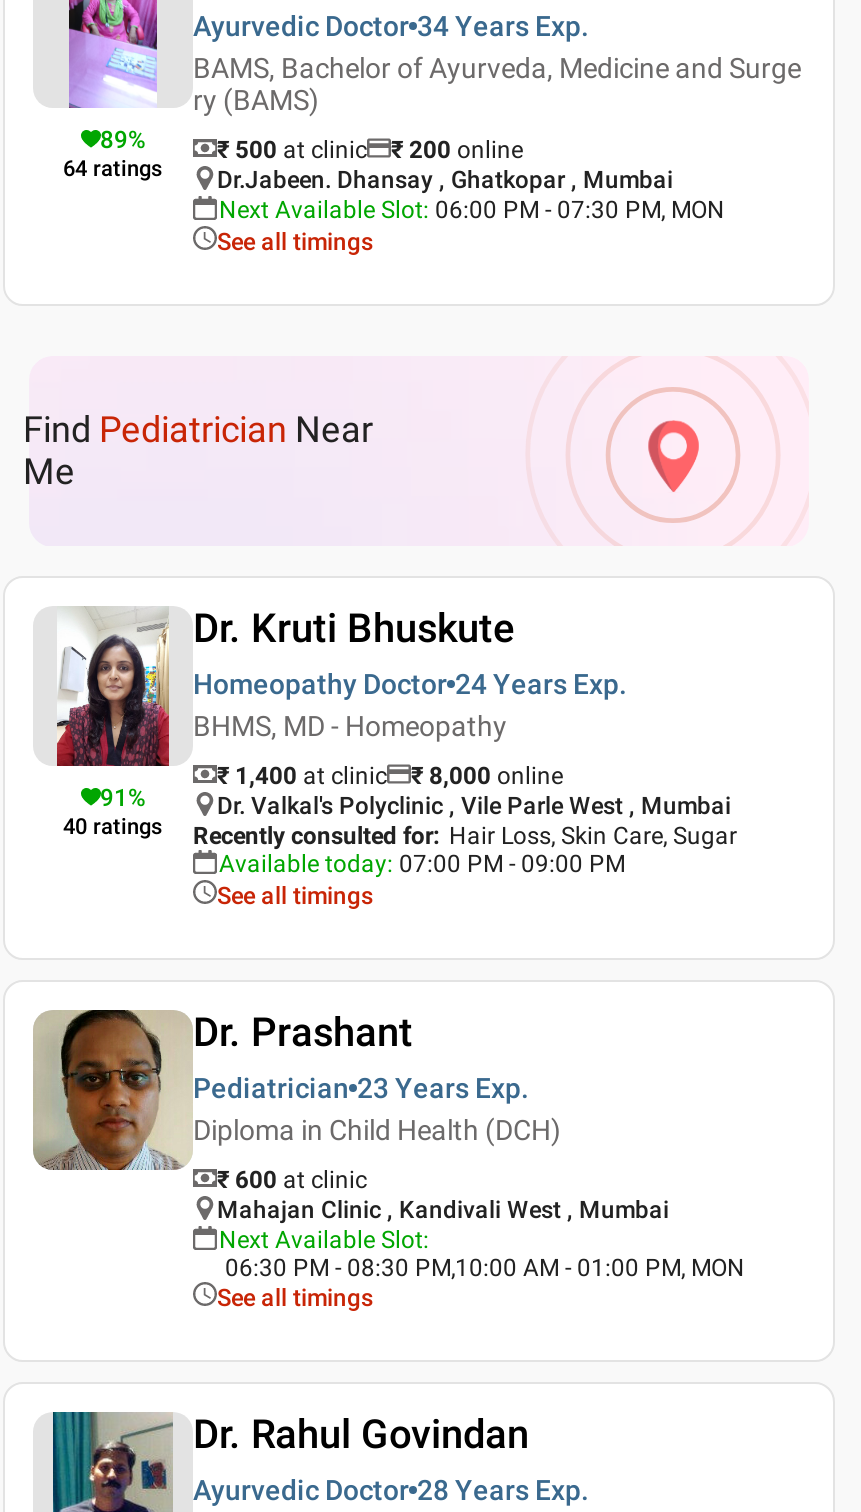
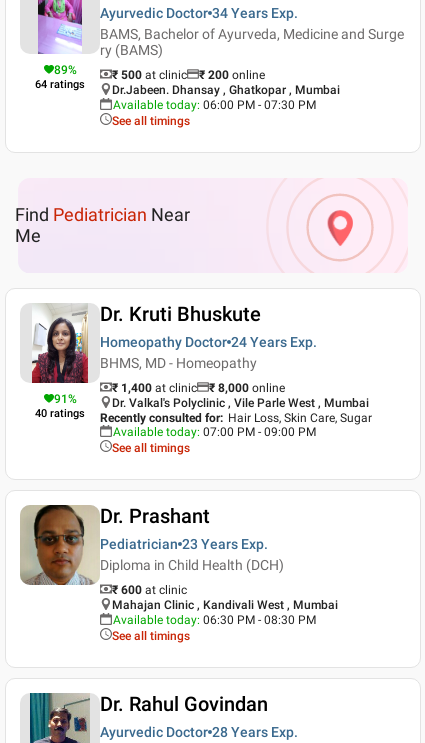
- Next Available Slot: 06:00 PM - 07:30 PM, MON
+ Available today: 06:00 PM - 07:30 PM

- Next Available Slot:
- 06:30 PM - 08:30 PM,10:00 AM - 01:00 PM, MON
+ Available today: 06:30 PM - 08:30 PM
